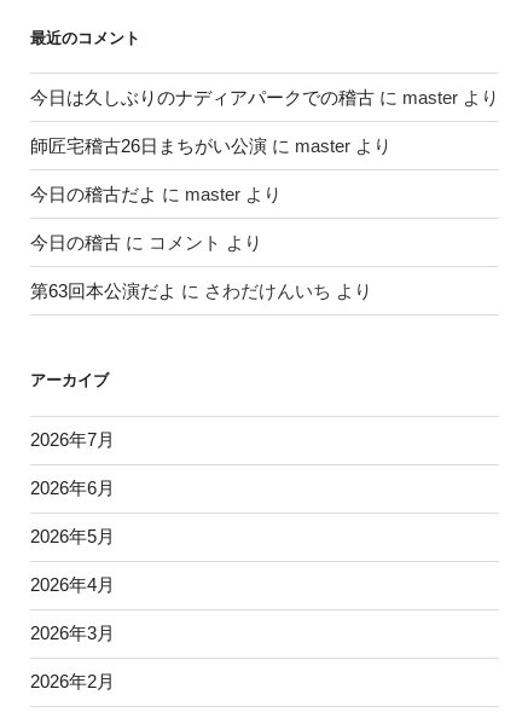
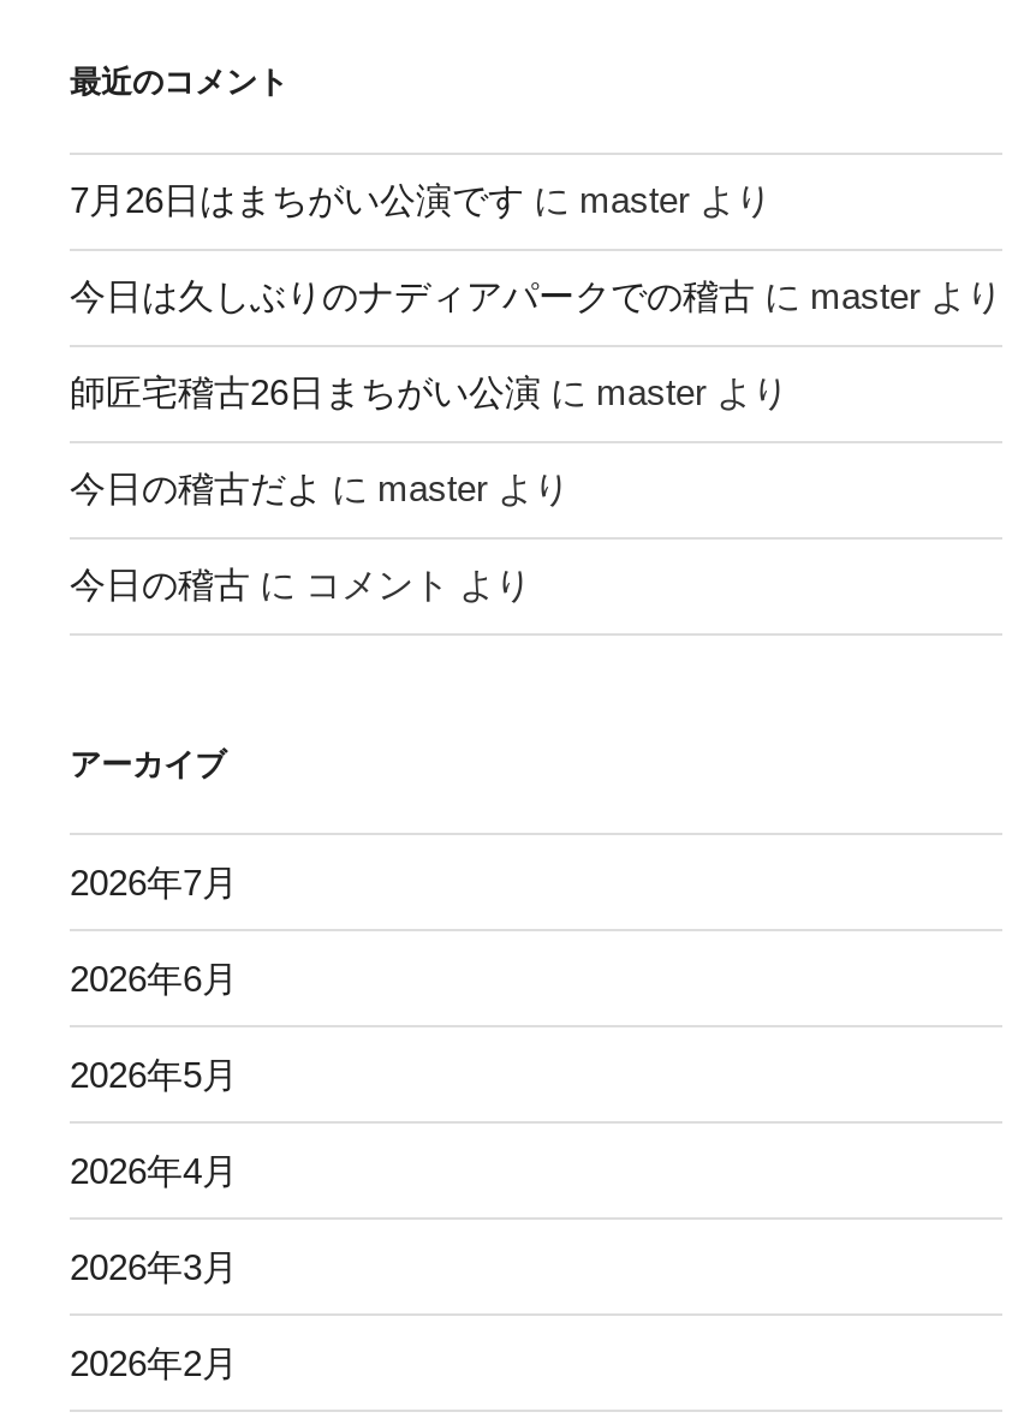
+ 7月26日はまちがい公演ですにmasterより

moved down: 今日は久しぶりのナディアパークでの稽古にmasterより | 師匠宅稽古26日まちがい公演にmasterより | 今日の稽古だよにmasterより | 今日の稽古にコメントより

- 第63回本公演だよにさわだけんいちより
